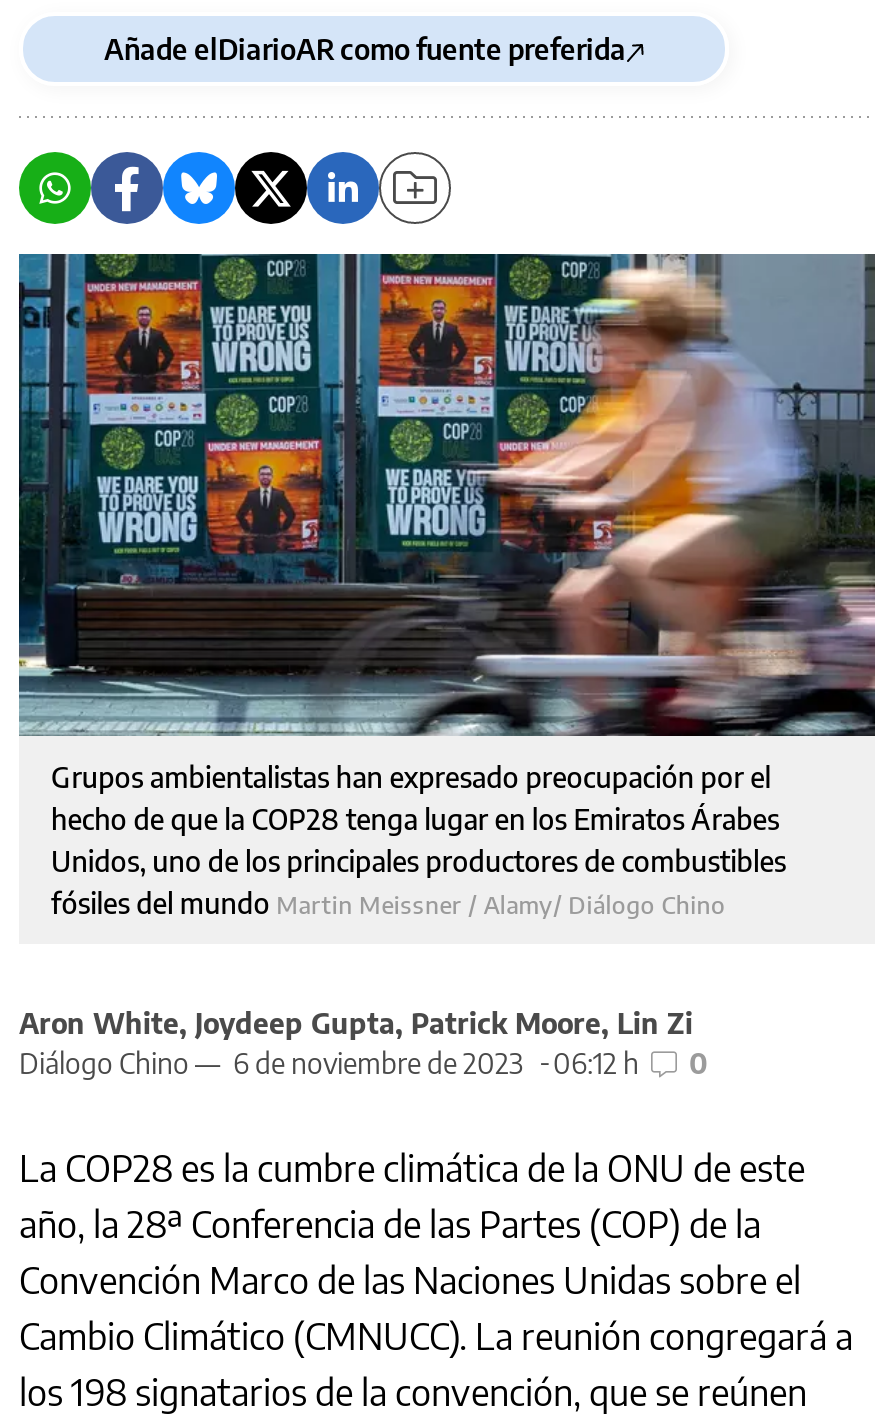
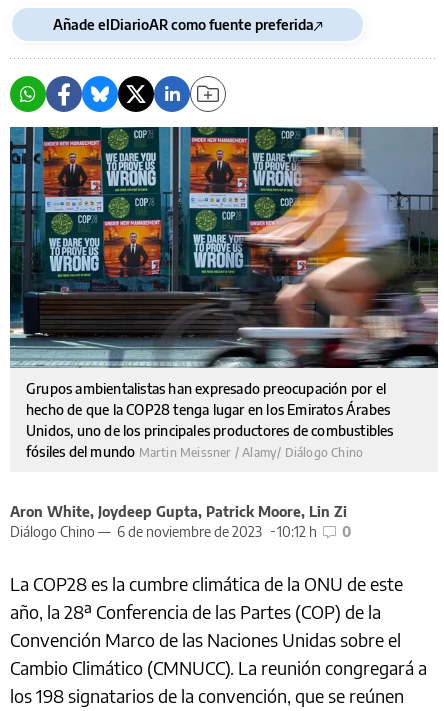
- Diálogo Chino — 6 de noviembre de 2023 06:12 h 0
+ Diálogo Chino — 6 de noviembre de 2023 10:12 h 0
